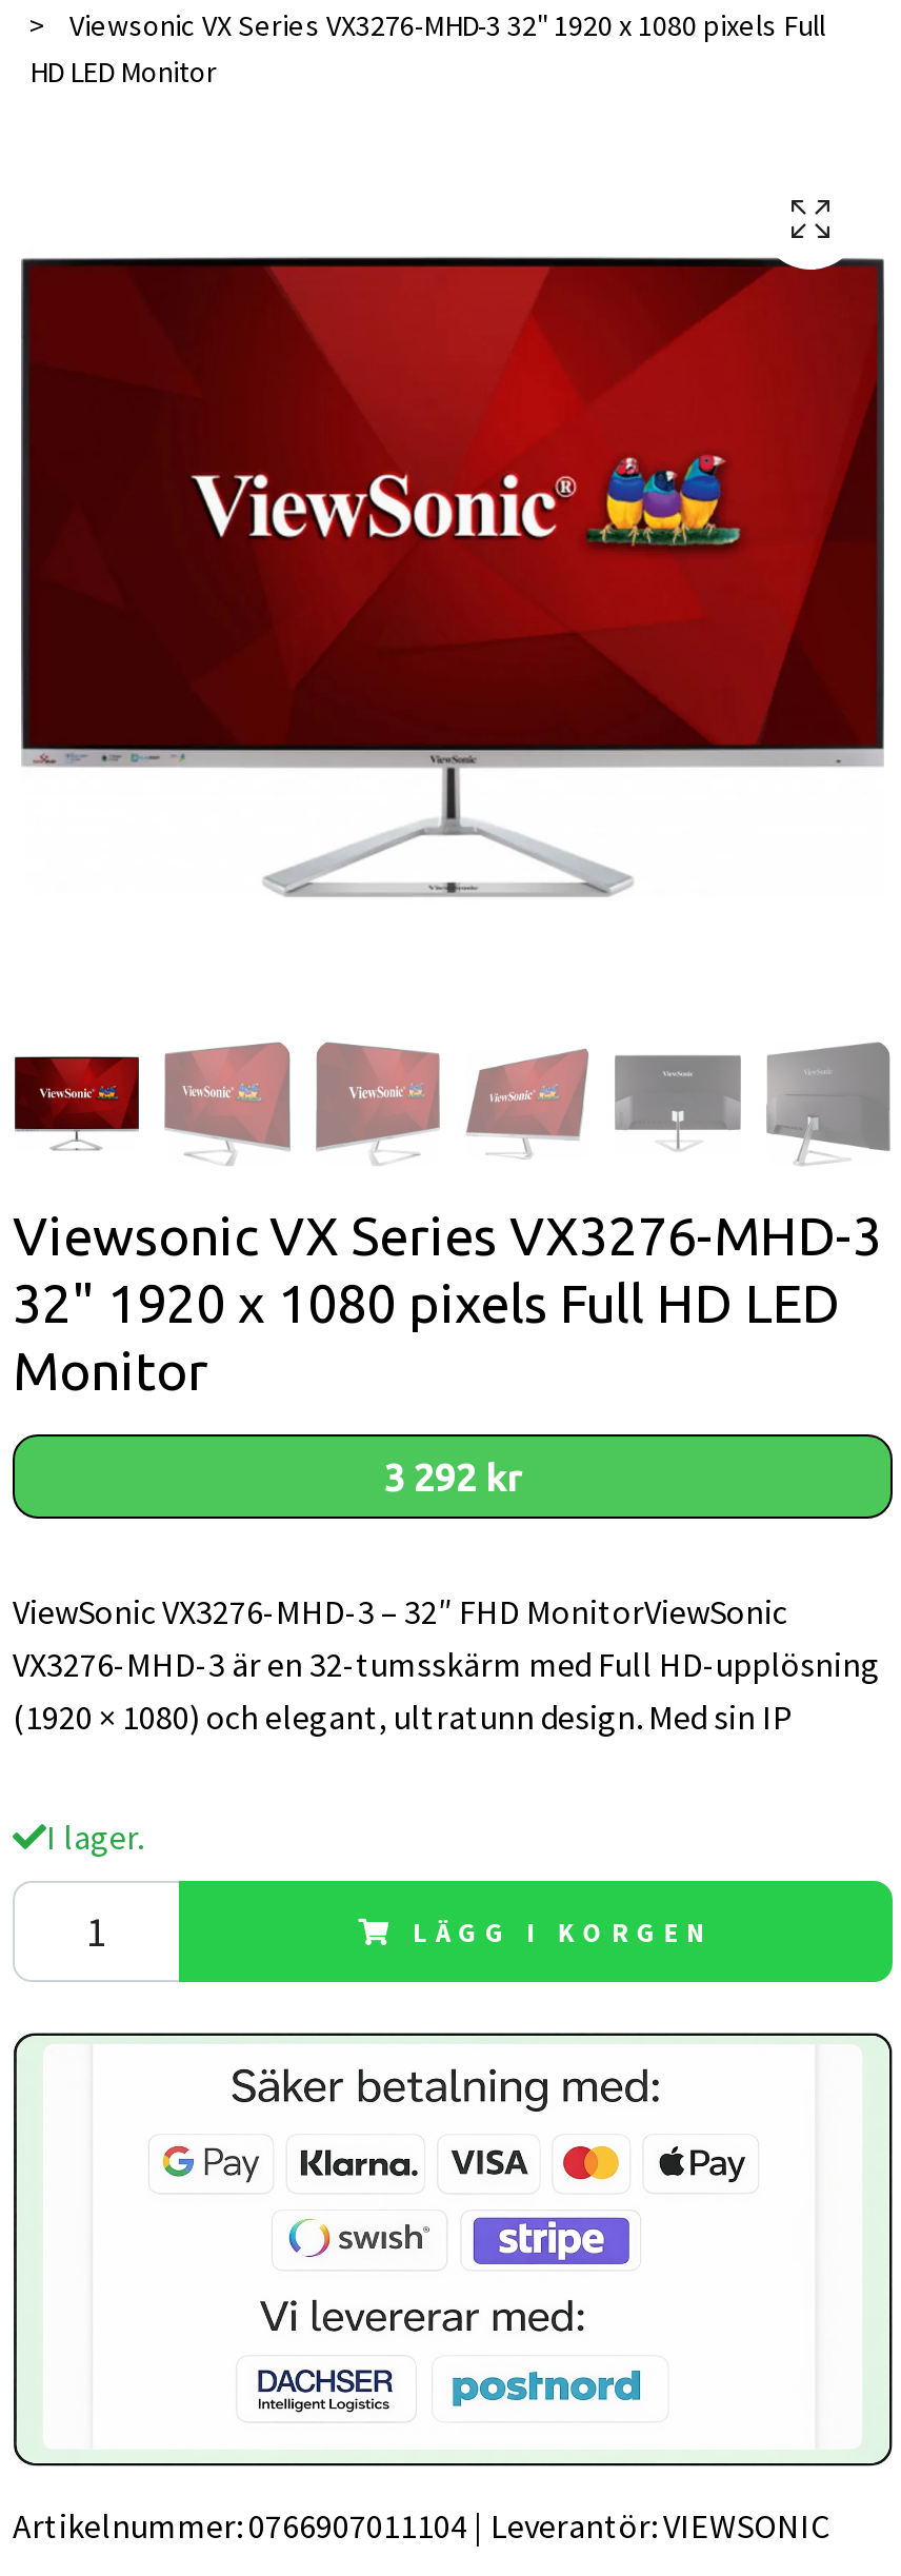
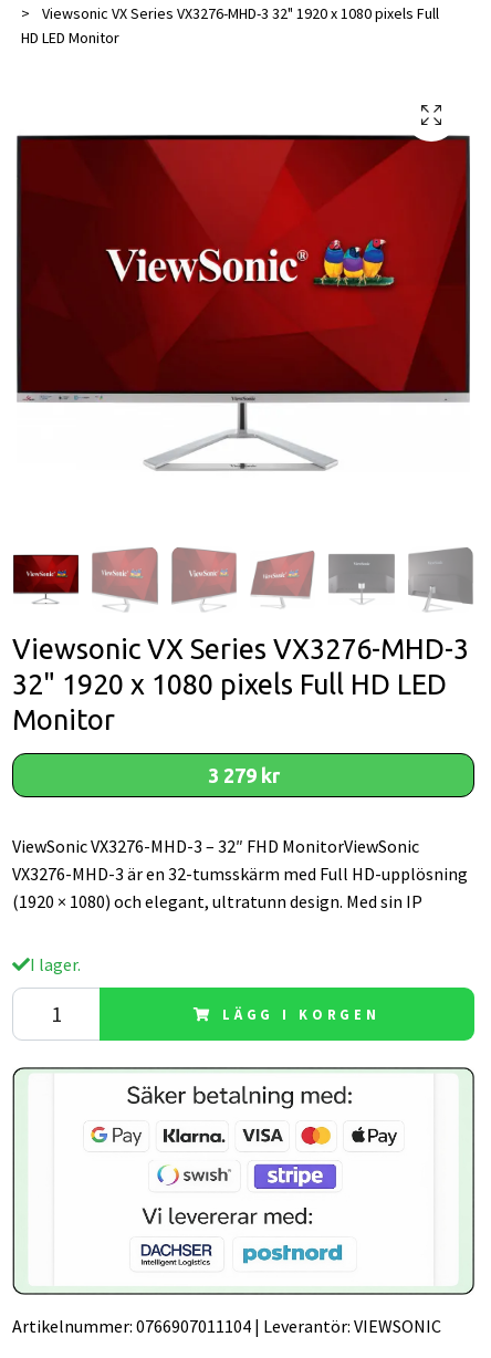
- 3 292 kr
+ 3 279 kr
